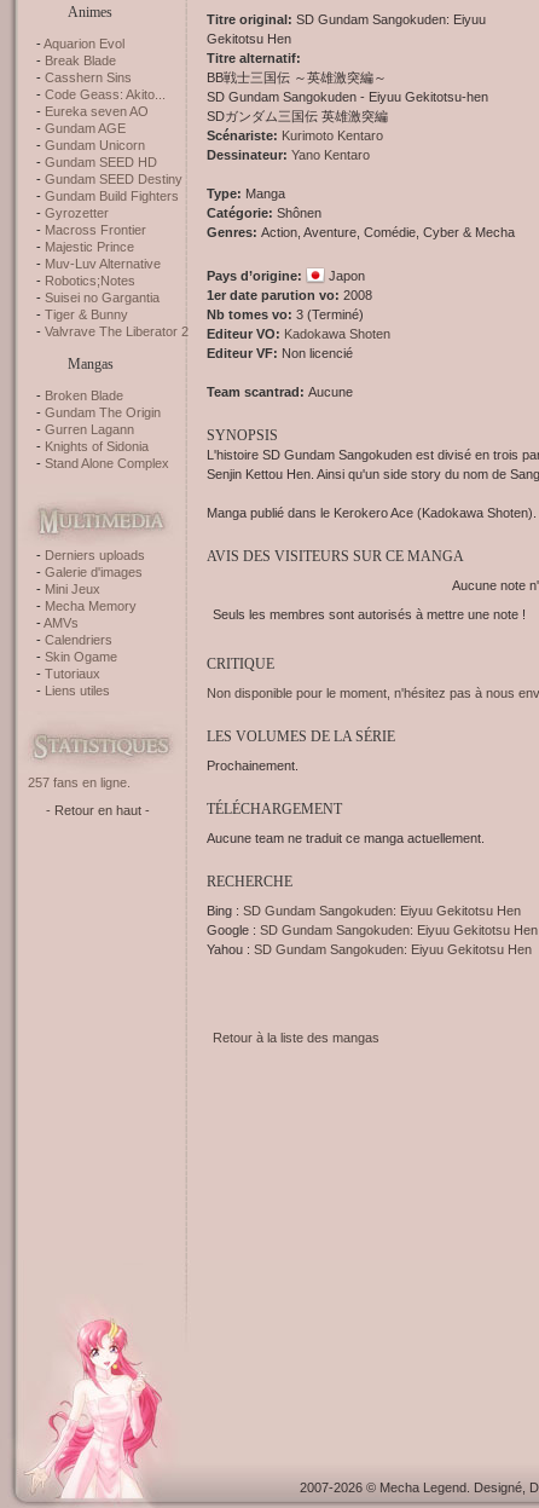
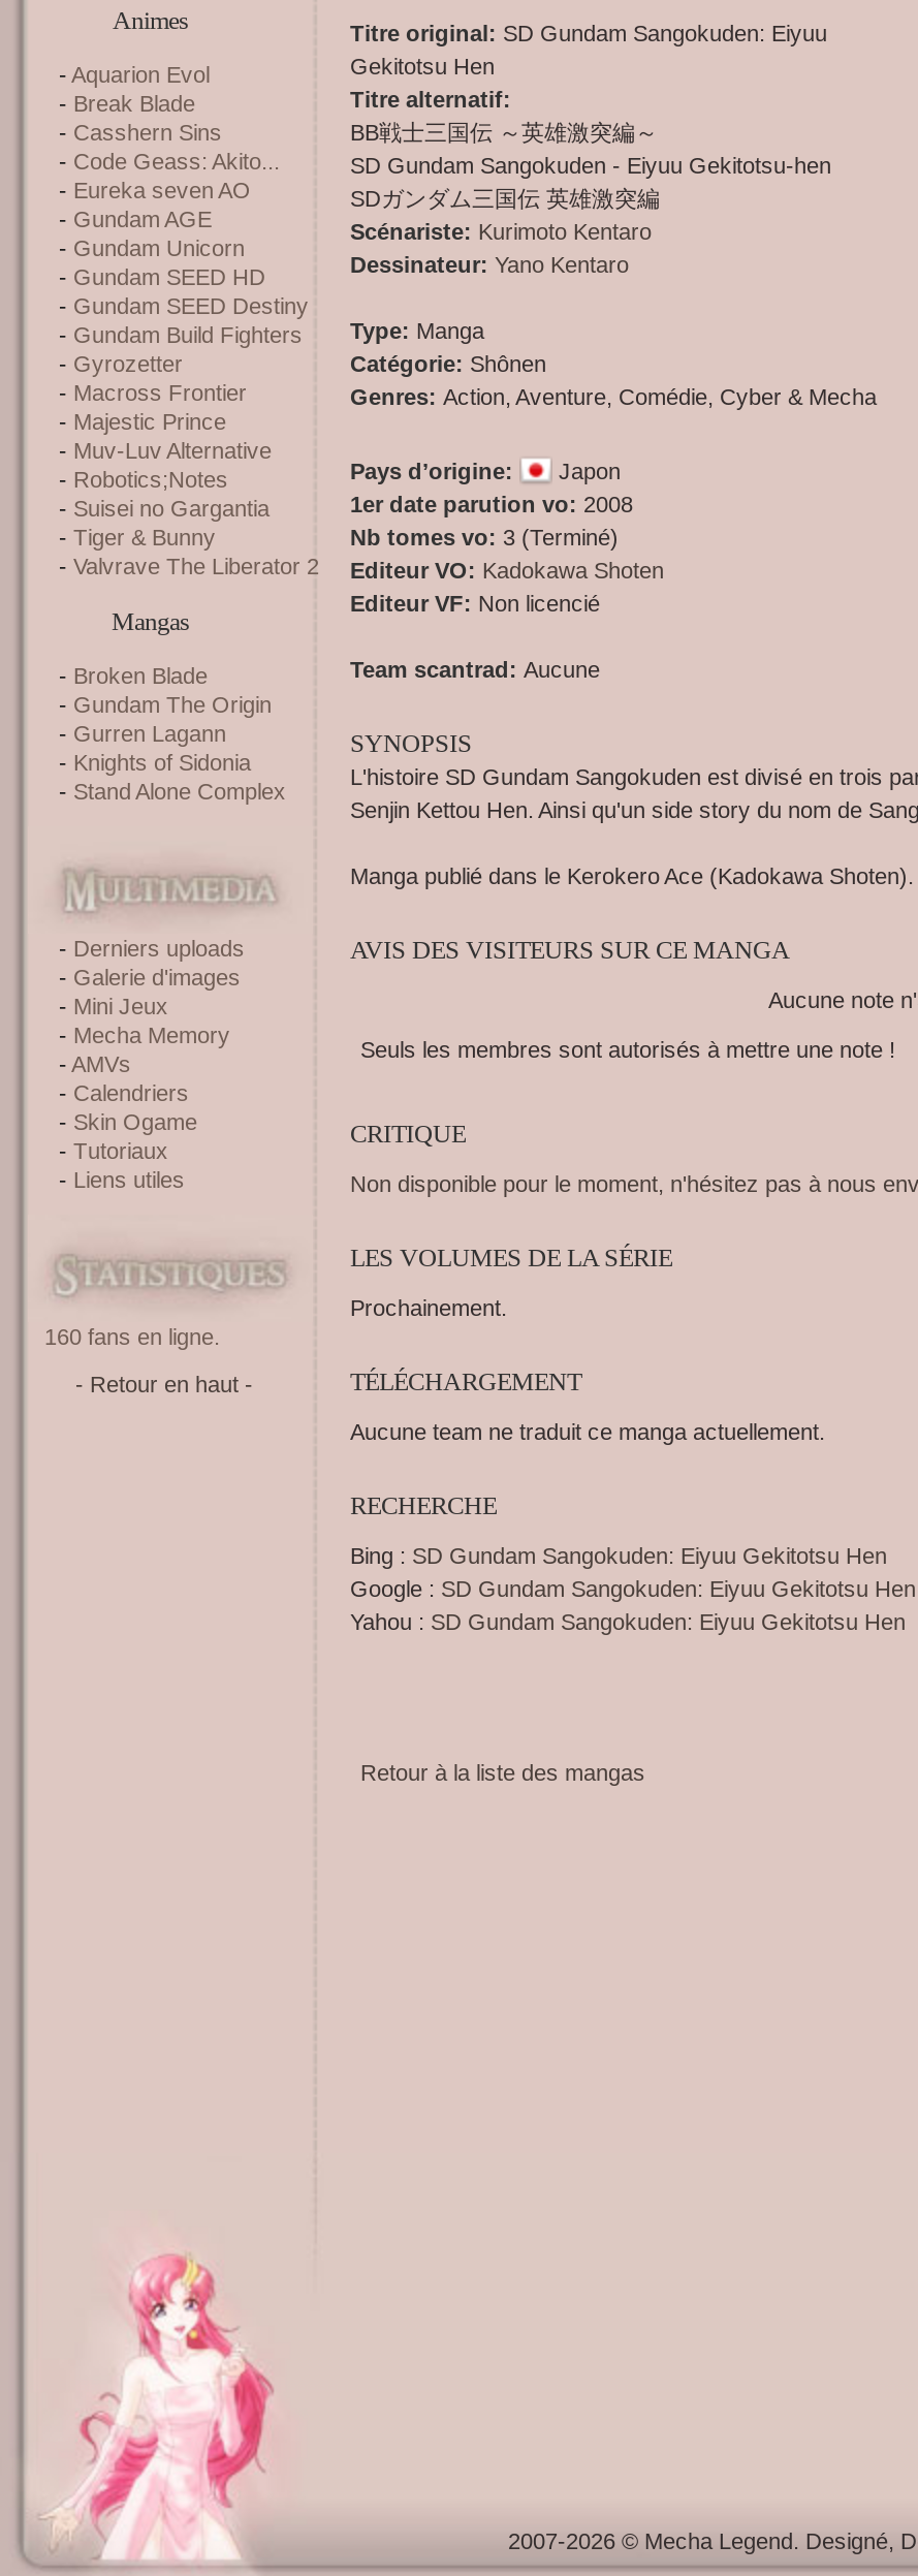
- 257 fans en ligne.
+ 160 fans en ligne.
